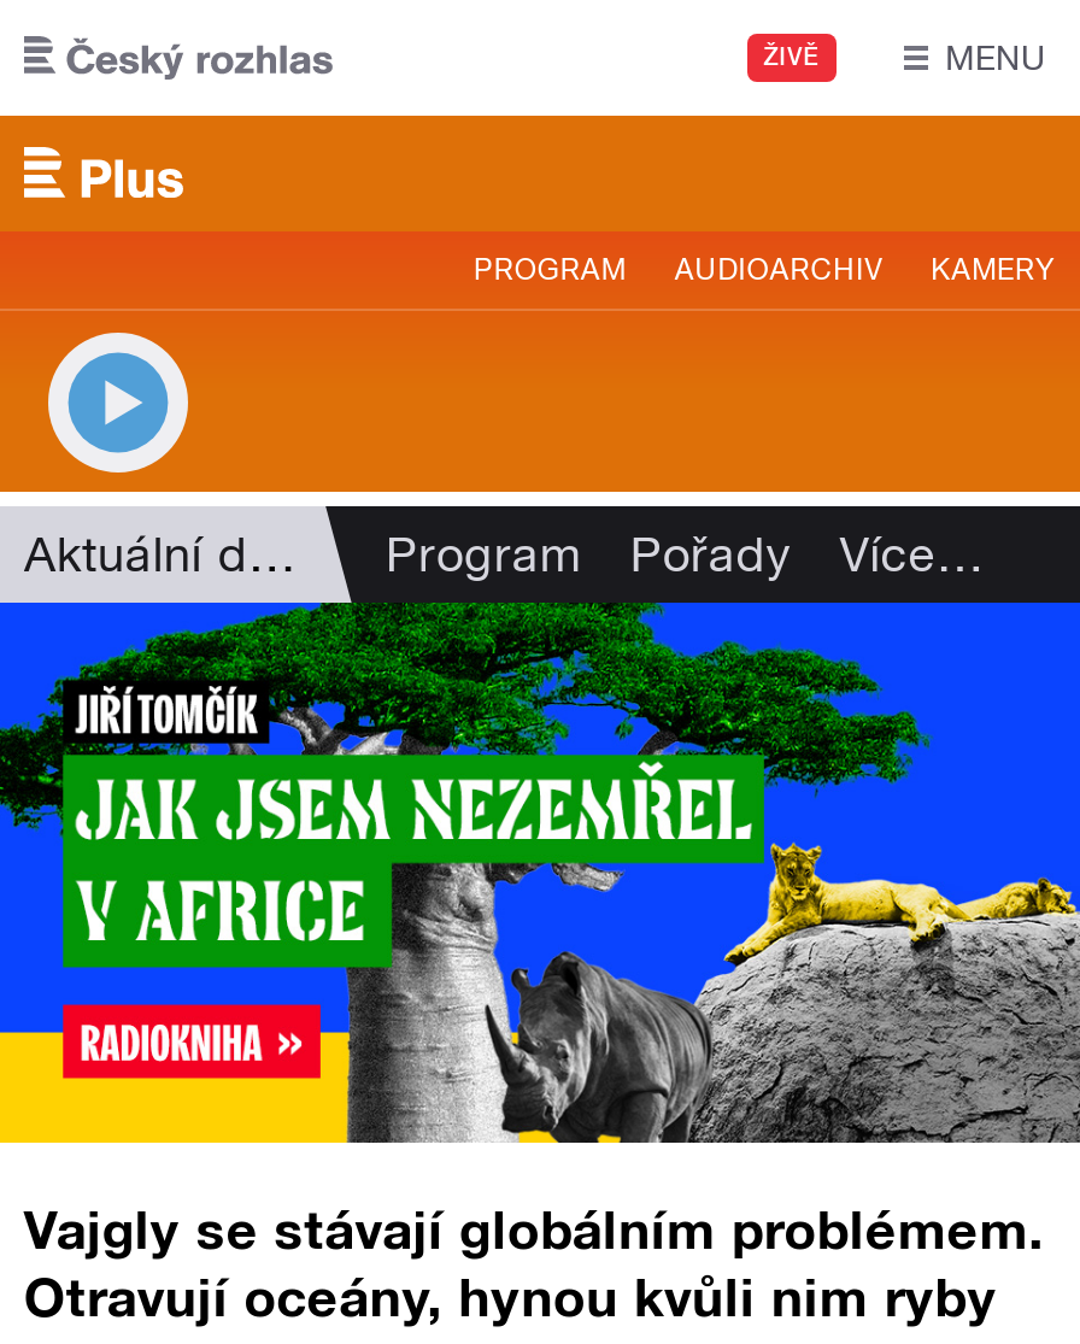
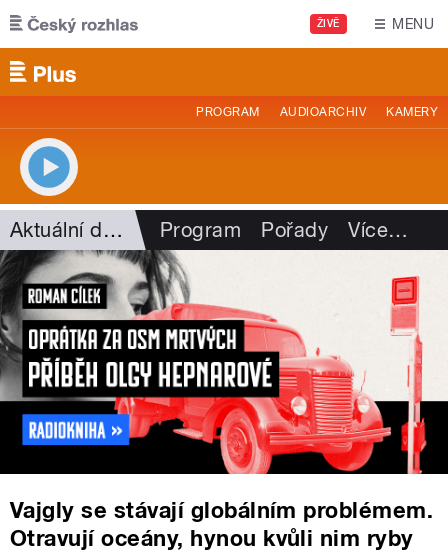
- [image]
+ [image]
